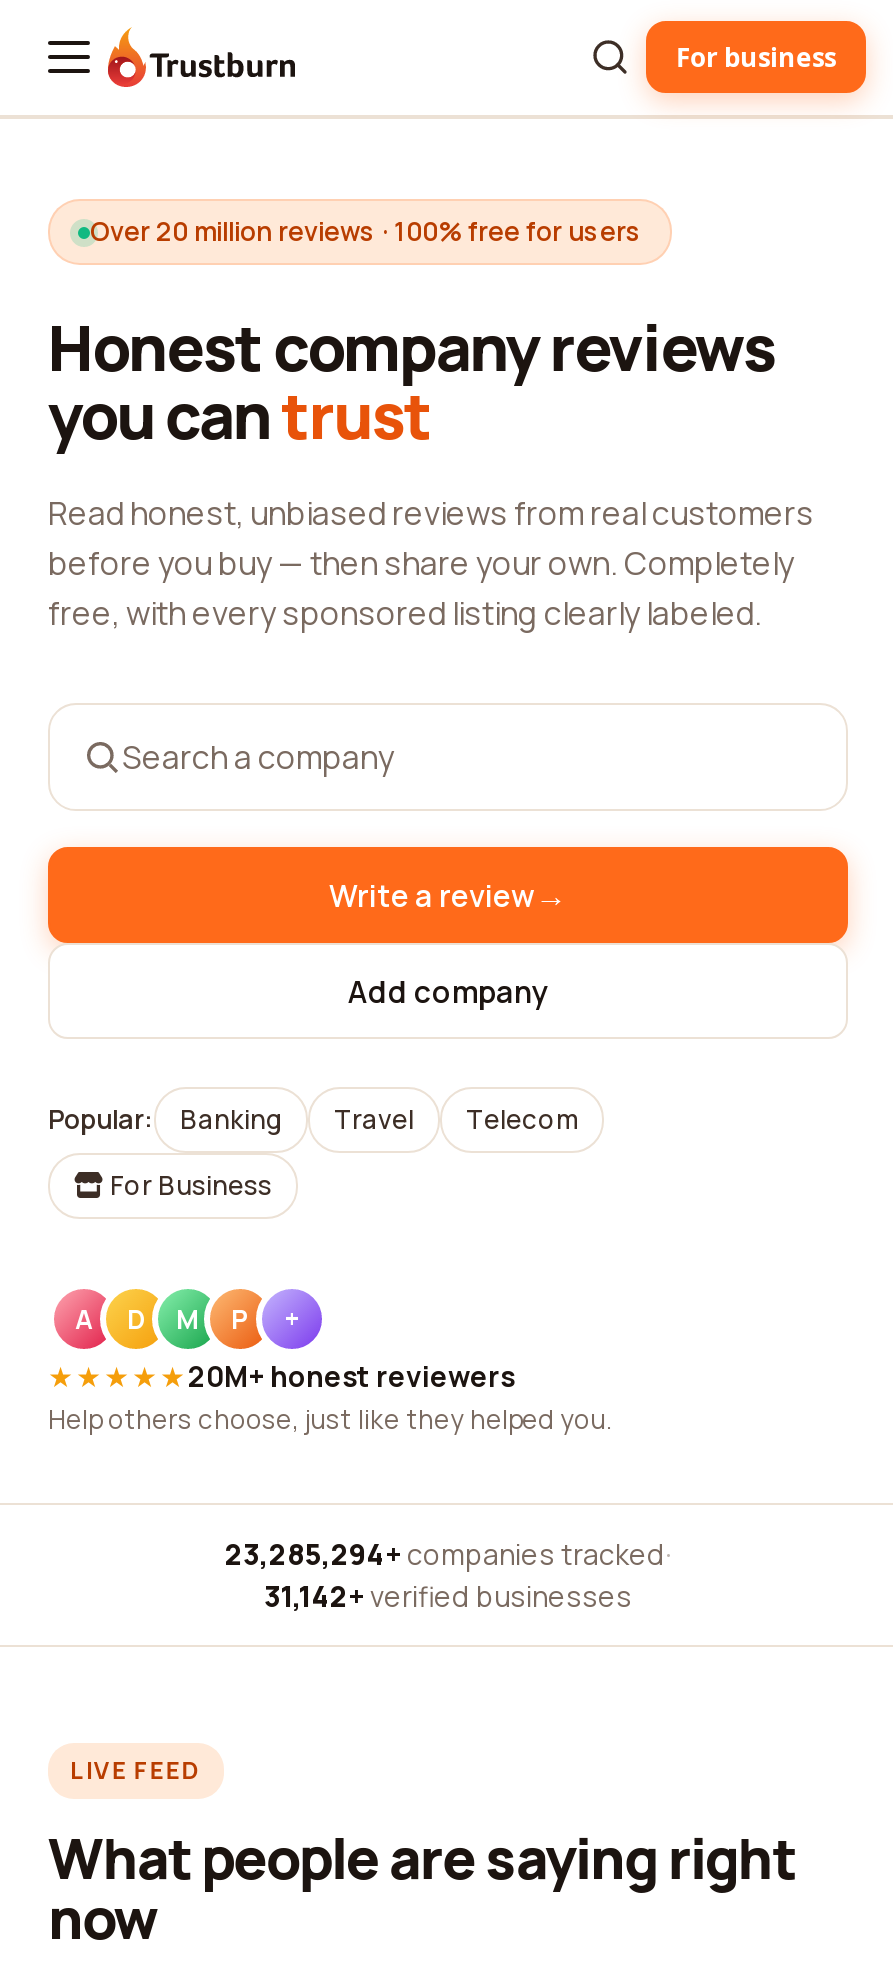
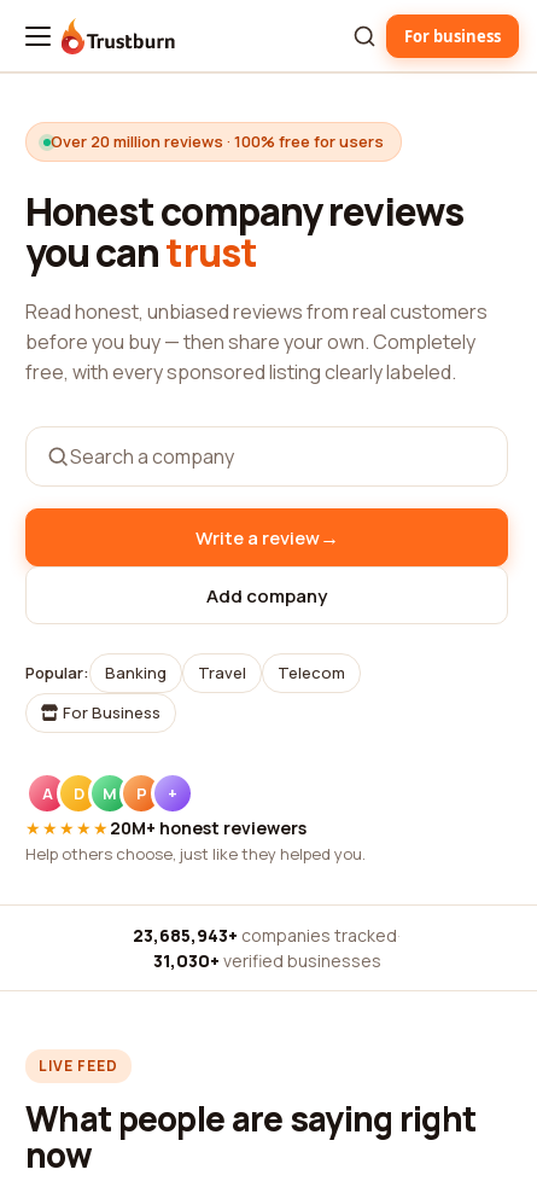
- 23,285,294+ companies tracked ·
+ 23,685,943+ companies tracked ·

- 31,142+ verified businesses
+ 31,030+ verified businesses
